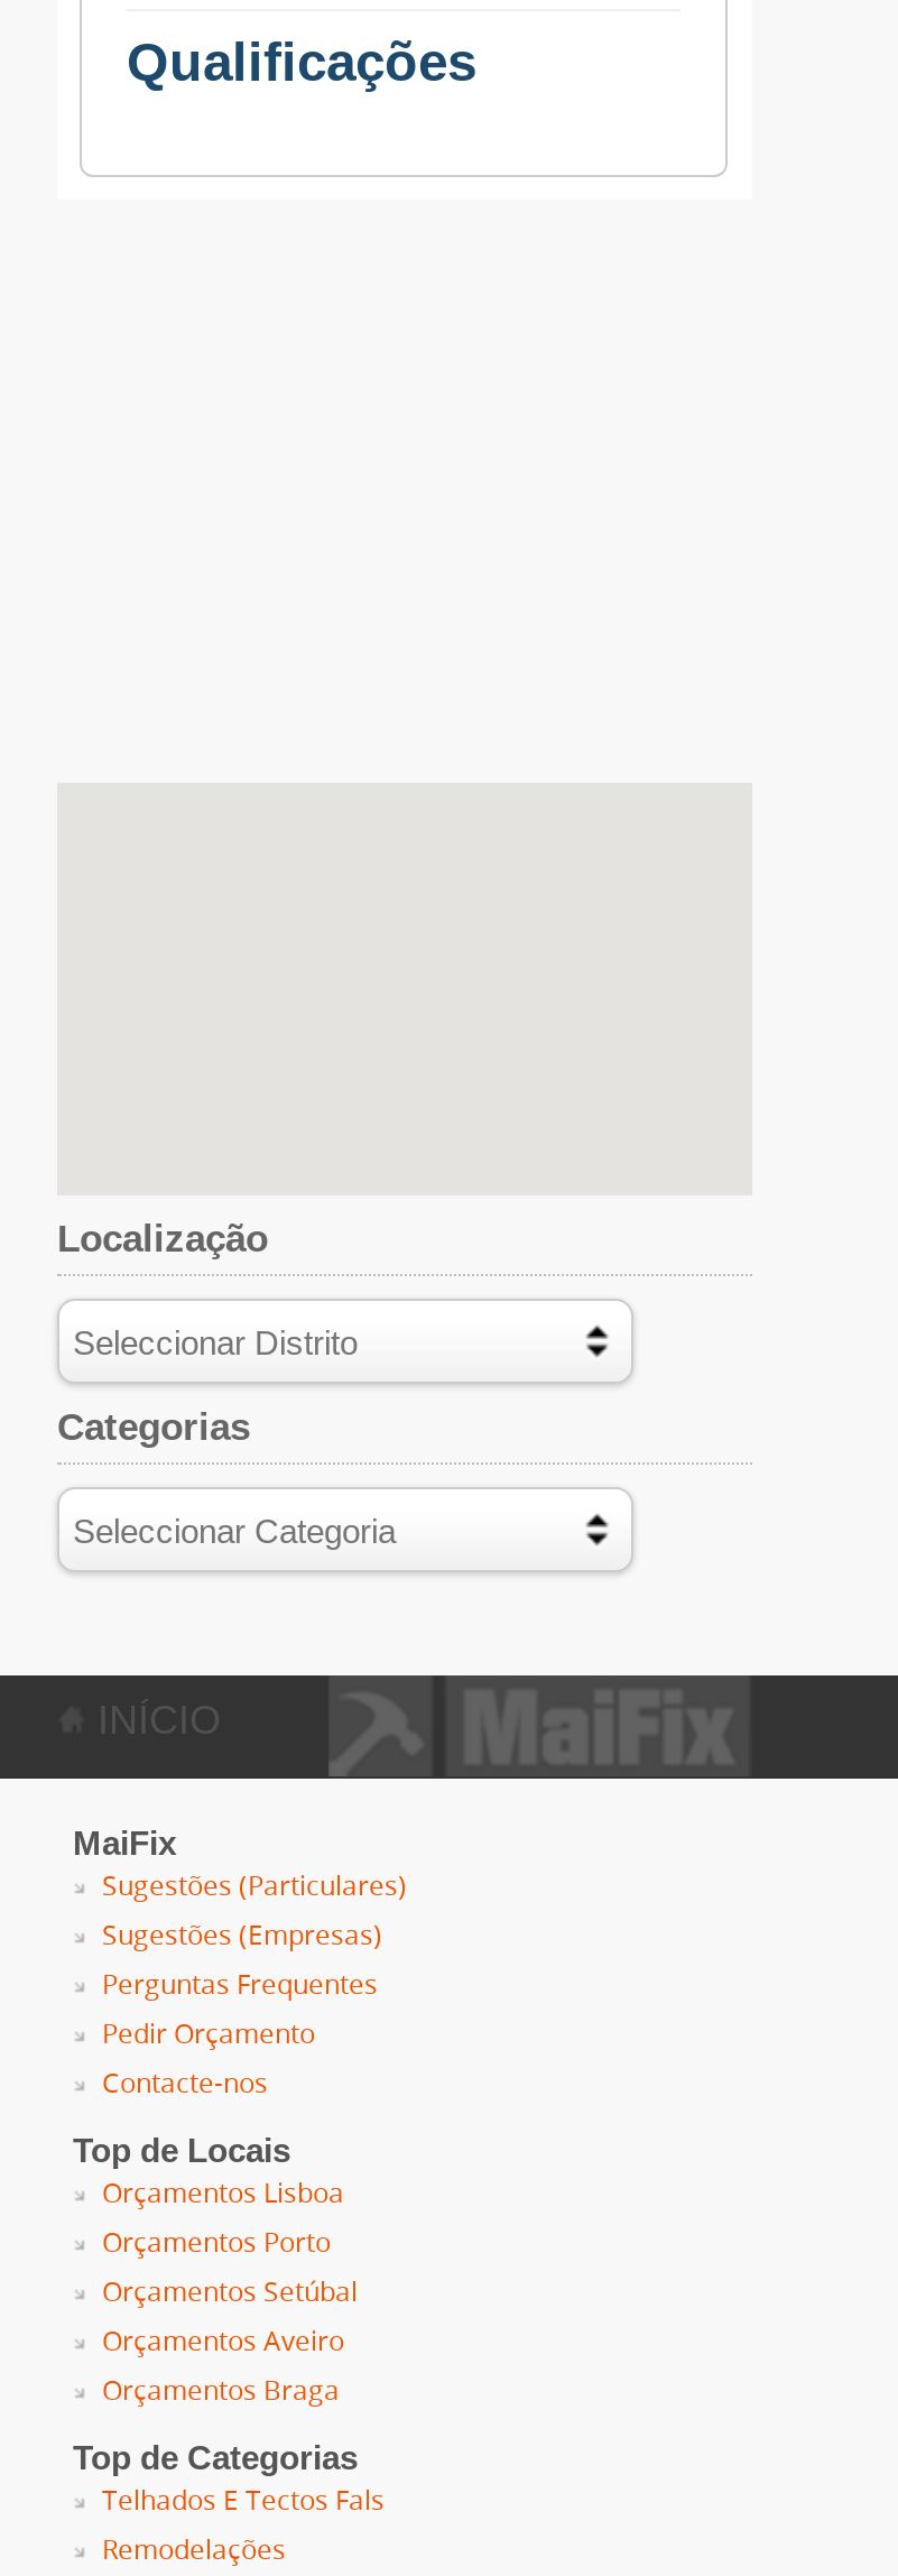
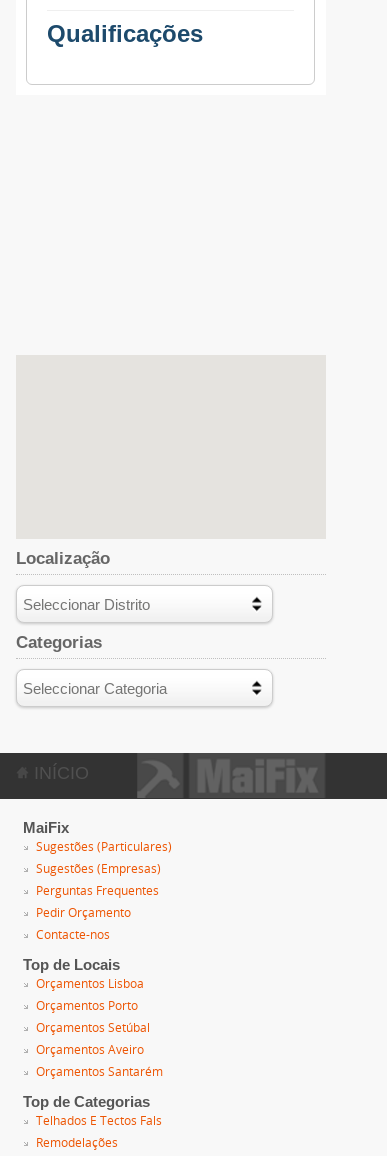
- Orçamentos Braga
+ Orçamentos Santarém
